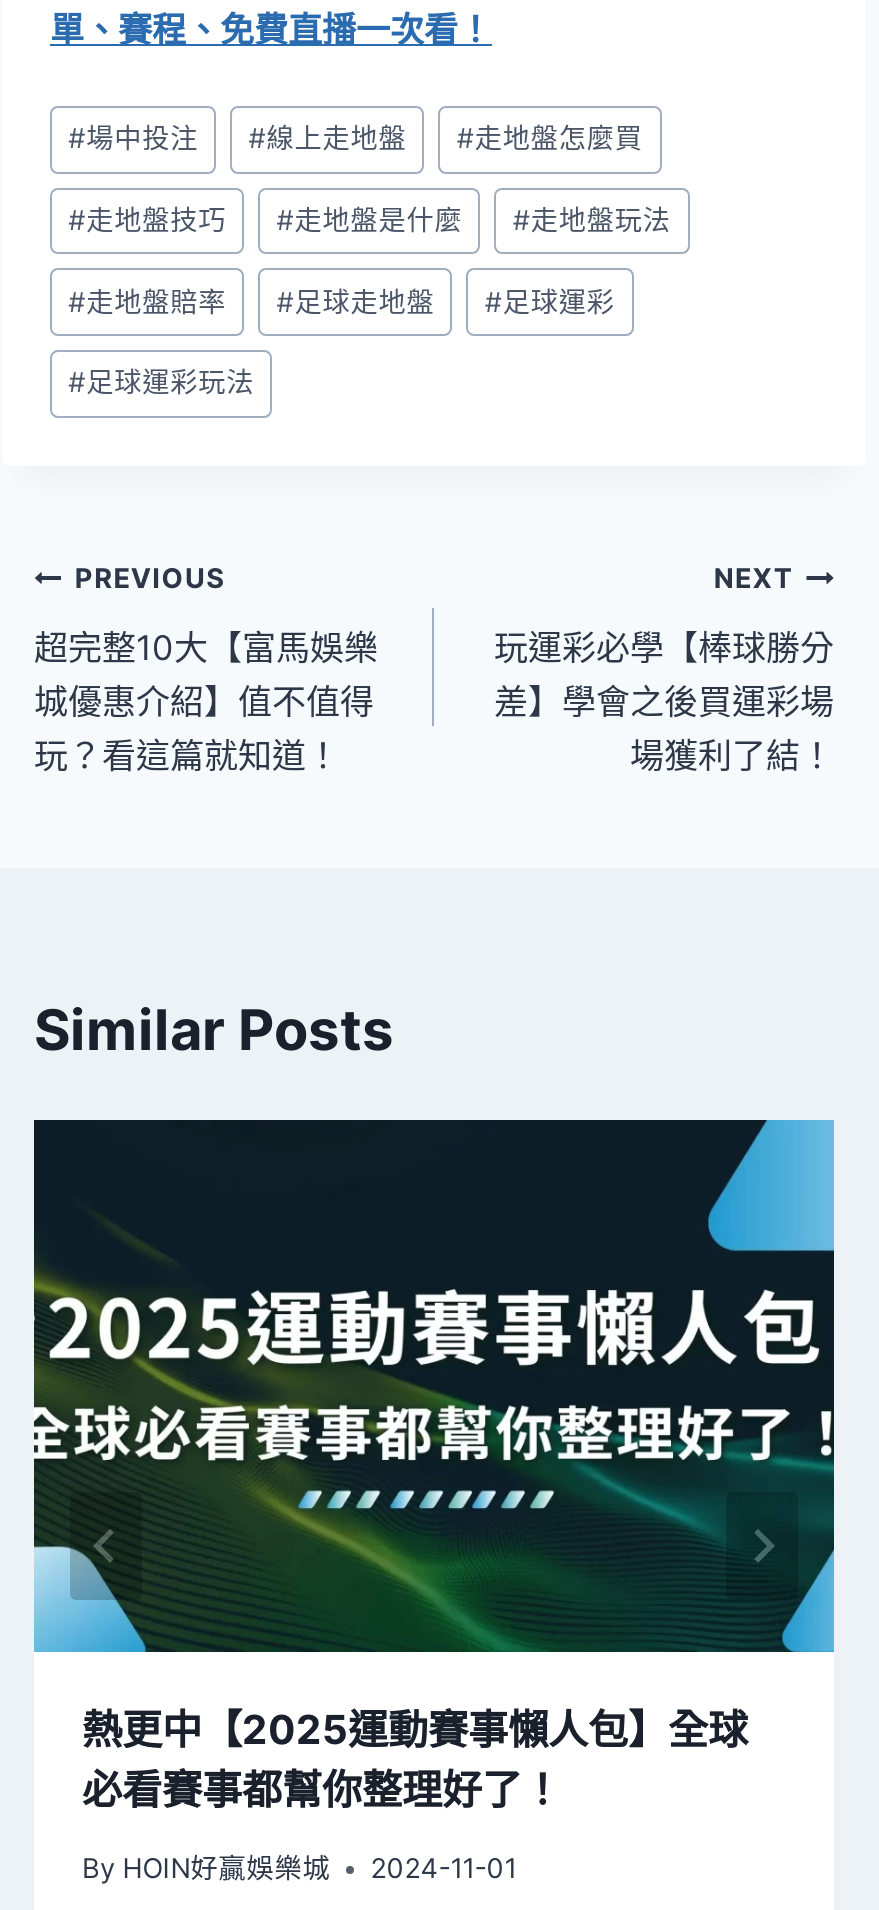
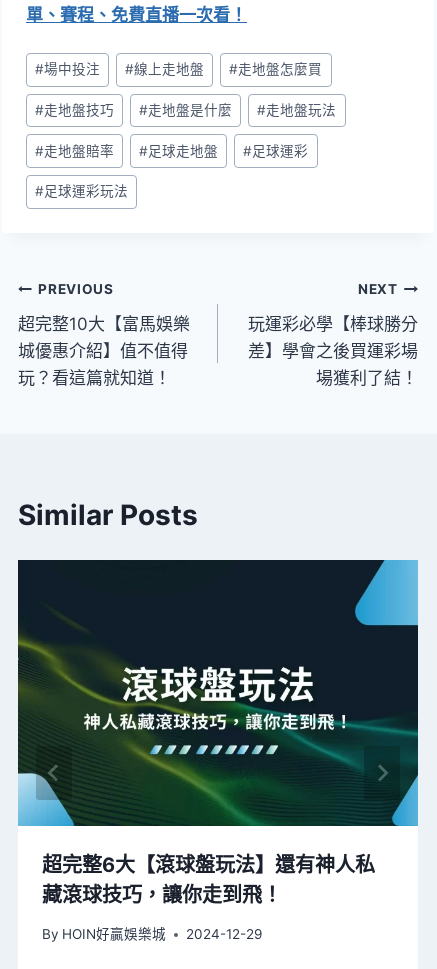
- [image]
+ [image]

- 熱更中【2025運動賽事懶人包】全球
- 必看賽事都幫你整理好了！
+ 超完整6大【滾球盤玩法】還有神人私
+ 藏滾球技巧，讓你走到飛！

- By HOIN好贏娛樂城 2024-11-01
+ By HOIN好贏娛樂城 2024-12-29
